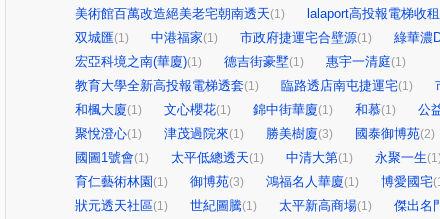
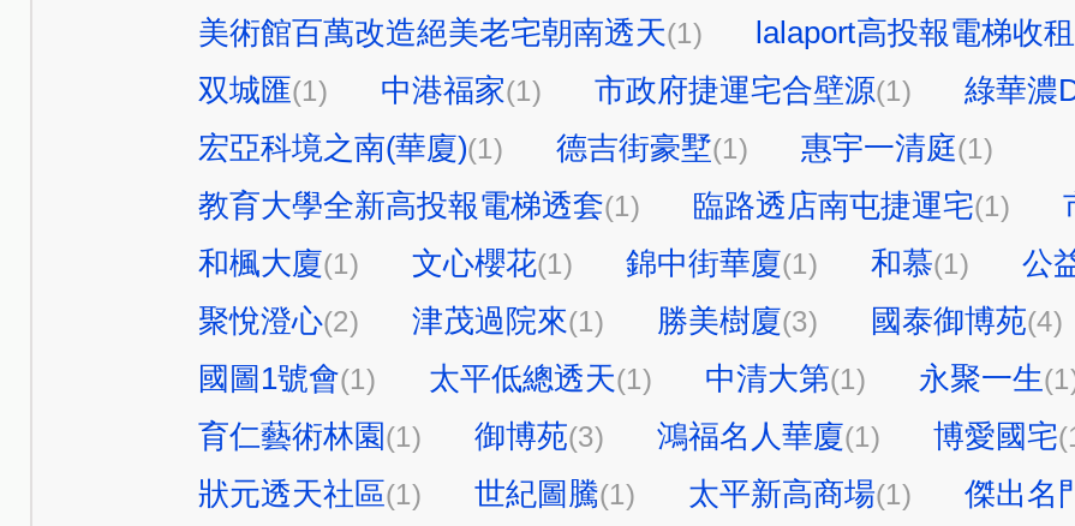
- 聚悅澄心(1)
+ 聚悅澄心(2)

- 國泰御博苑(2)
+ 國泰御博苑(4)
